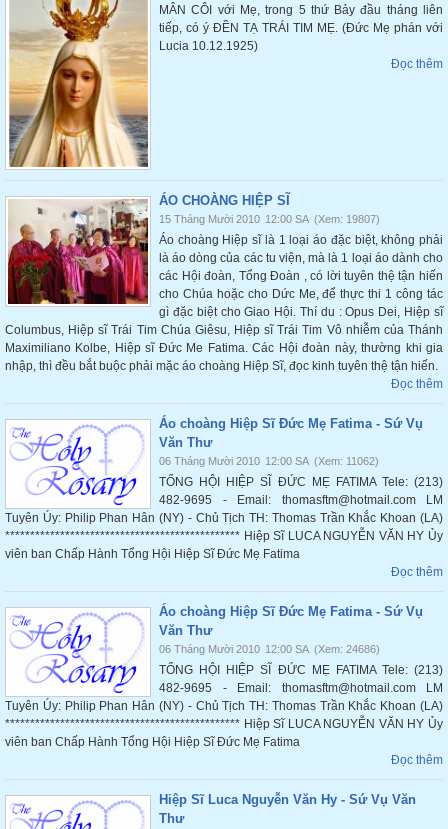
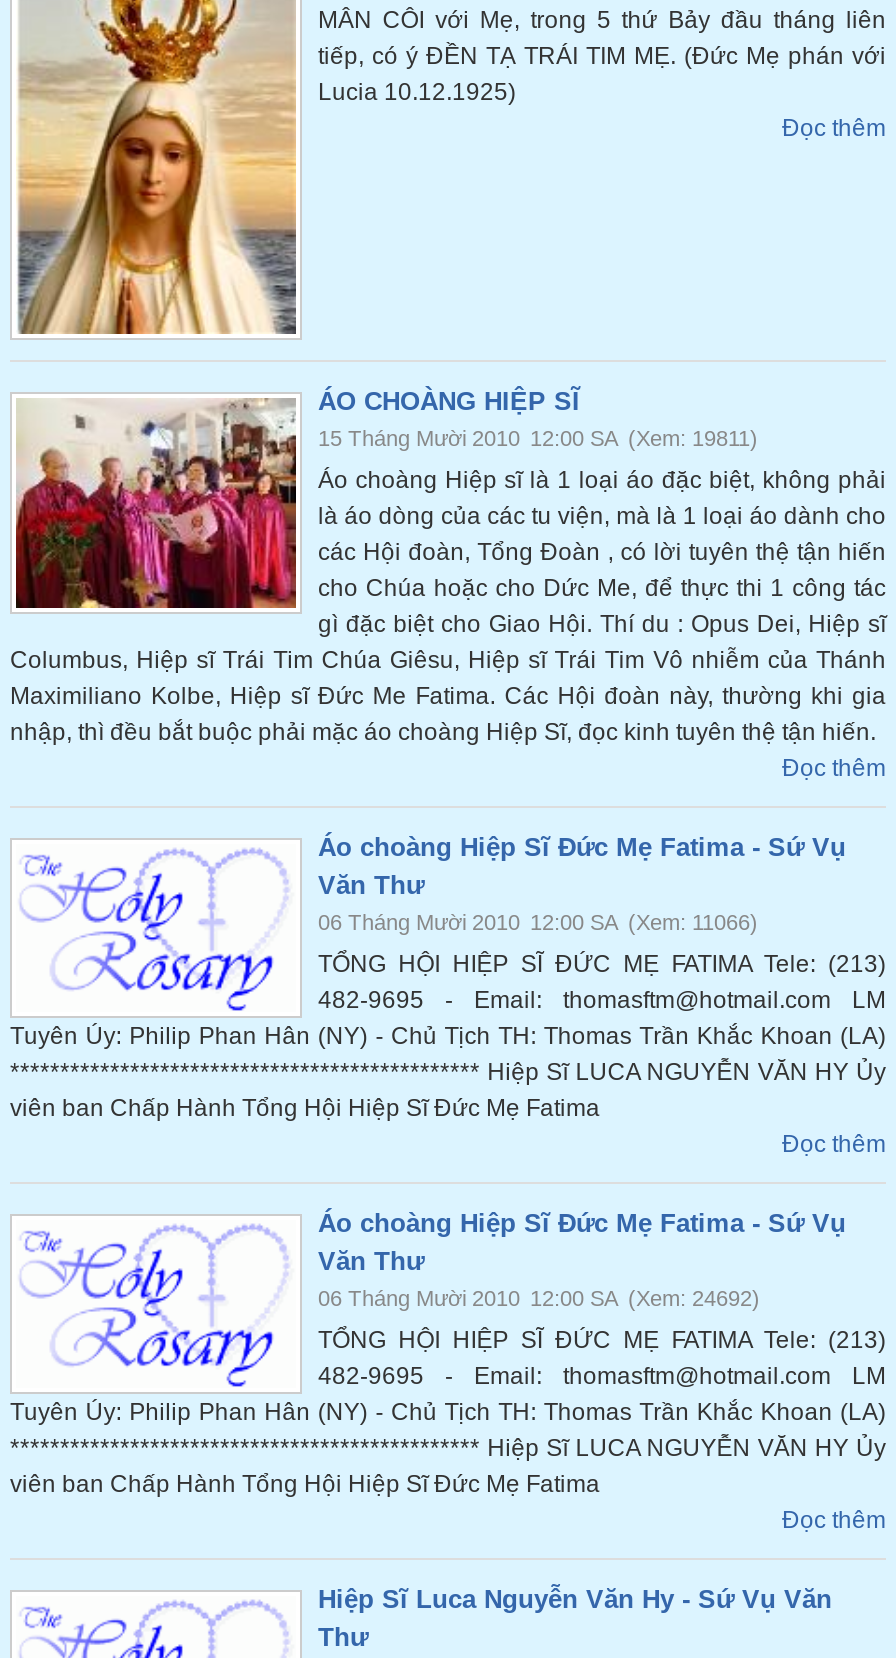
- 15 Tháng Mười 2010 12:00 SA (Xem: 19807)
+ 15 Tháng Mười 2010 12:00 SA (Xem: 19811)

- 06 Tháng Mười 2010 12:00 SA (Xem: 11062)
+ 06 Tháng Mười 2010 12:00 SA (Xem: 11066)

- 06 Tháng Mười 2010 12:00 SA (Xem: 24686)
+ 06 Tháng Mười 2010 12:00 SA (Xem: 24692)
